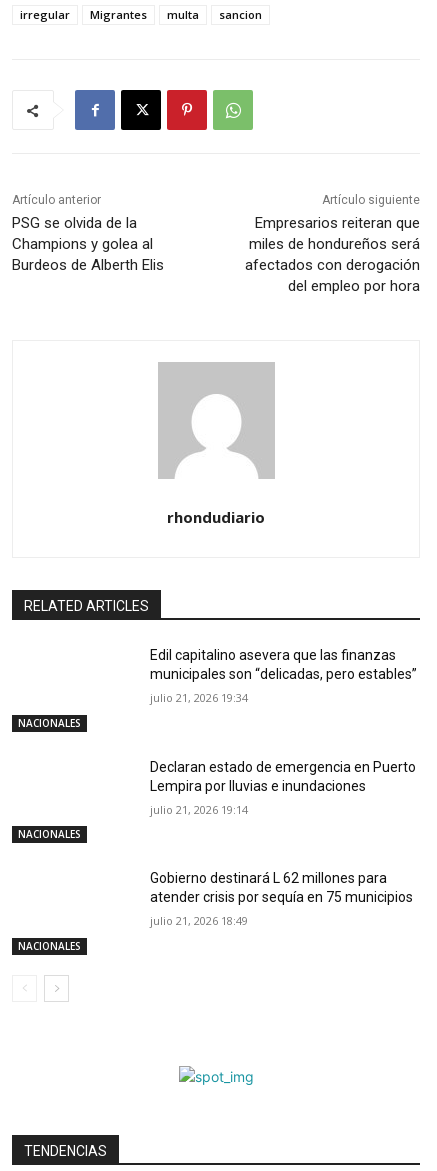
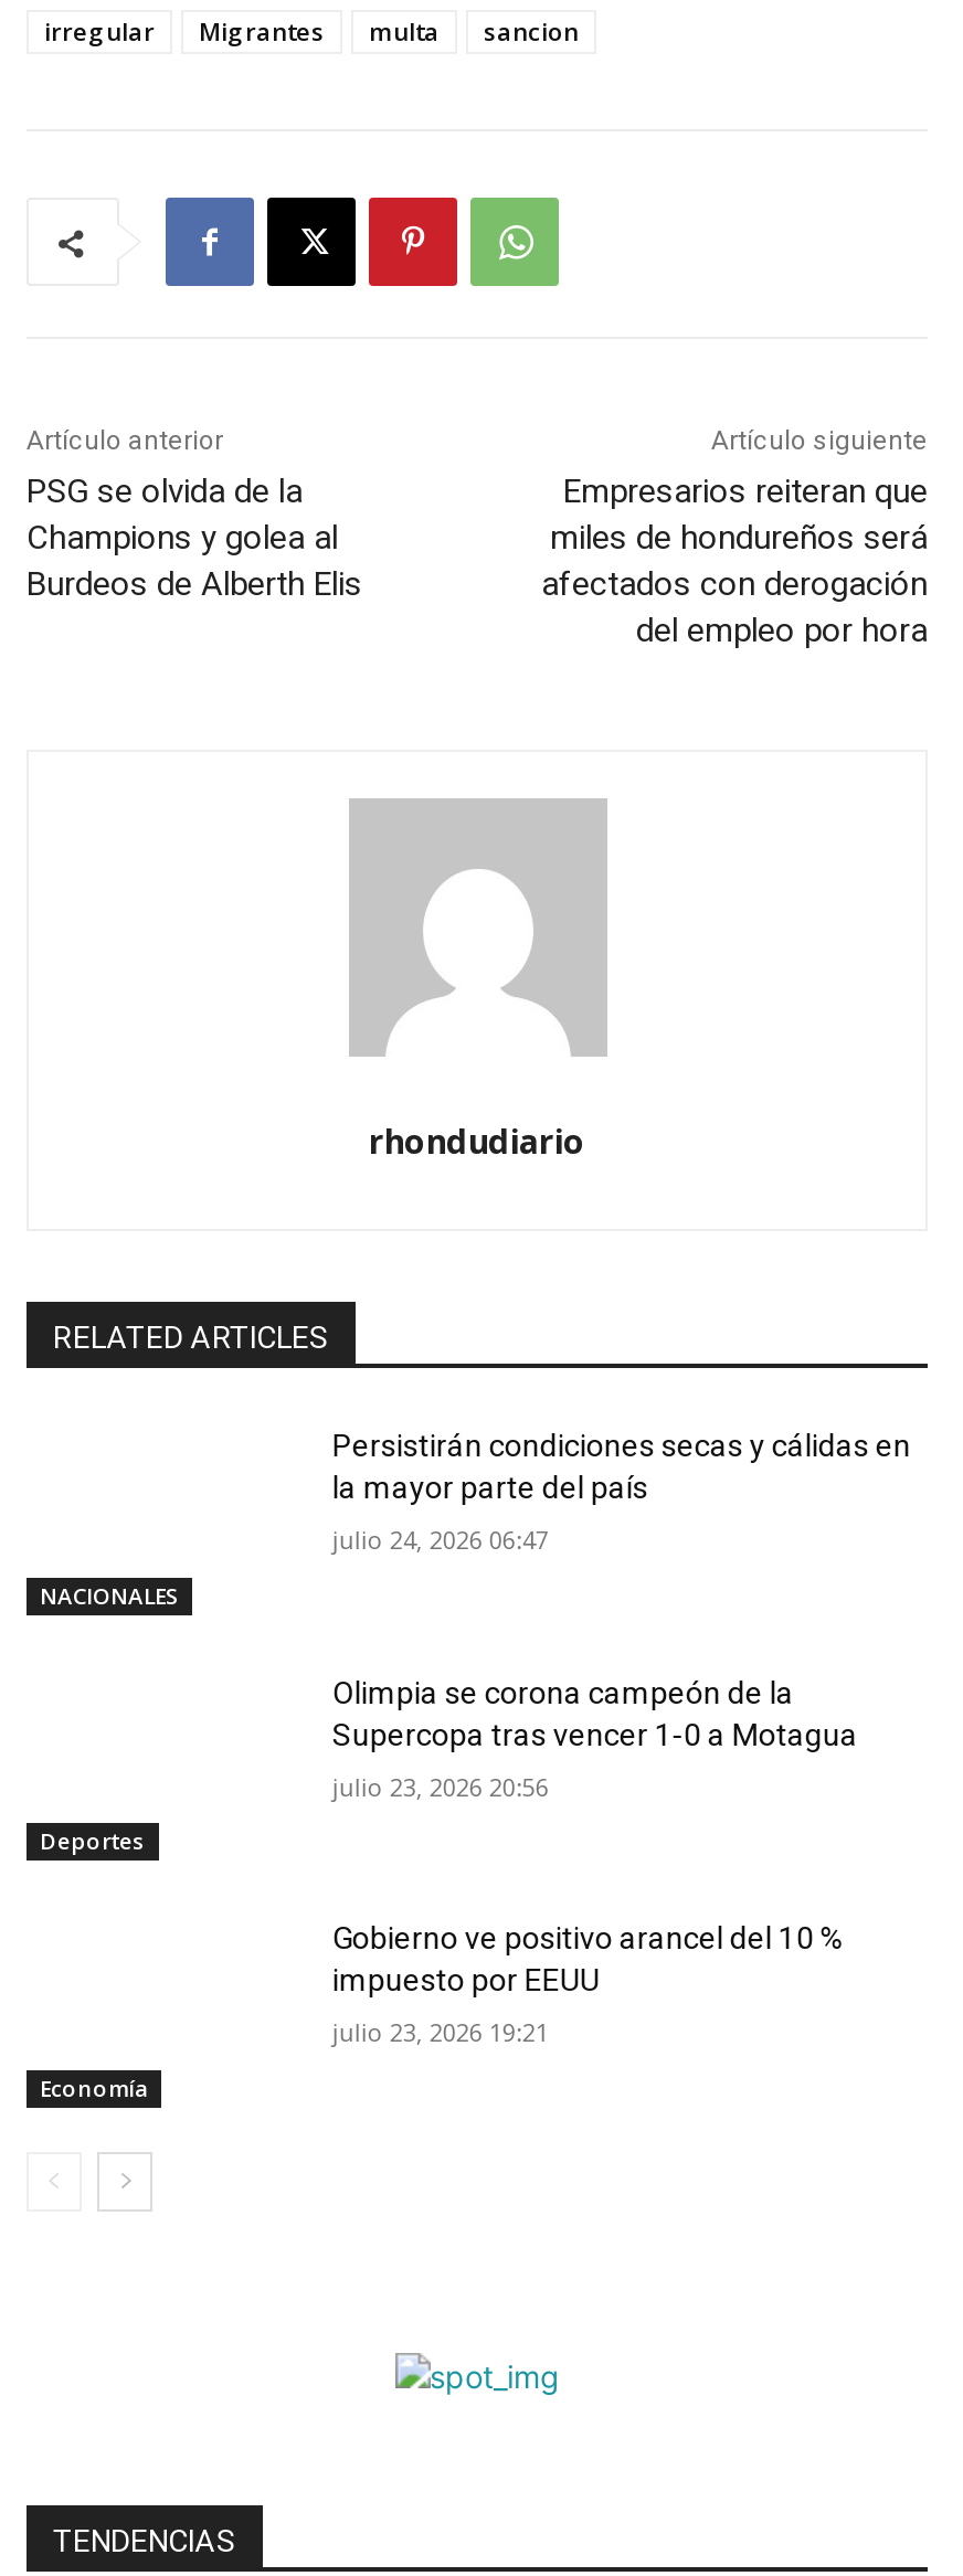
- Edil capitalino asevera que las finanzas
- municipales son “delicadas, pero estables”
+ Persistirán condiciones secas y cálidas en
+ la mayor parte del país

- julio 21, 2026 19:34
+ julio 24, 2026 06:47

- Declaran estado de emergencia en Puerto
- Lempira por lluvias e inundaciones
+ Olimpia se corona campeón de la
+ Supercopa tras vencer 1-0 a Motagua

- julio 21, 2026 19:14
+ julio 23, 2026 20:56

- NACIONALES
+ Deportes

- Gobierno destinará L 62 millones para
- atender crisis por sequía en 75 municipios
+ Gobierno ve positivo arancel del 10 %
+ impuesto por EEUU

- julio 21, 2026 18:49
+ julio 23, 2026 19:21

- NACIONALES
+ Economía
